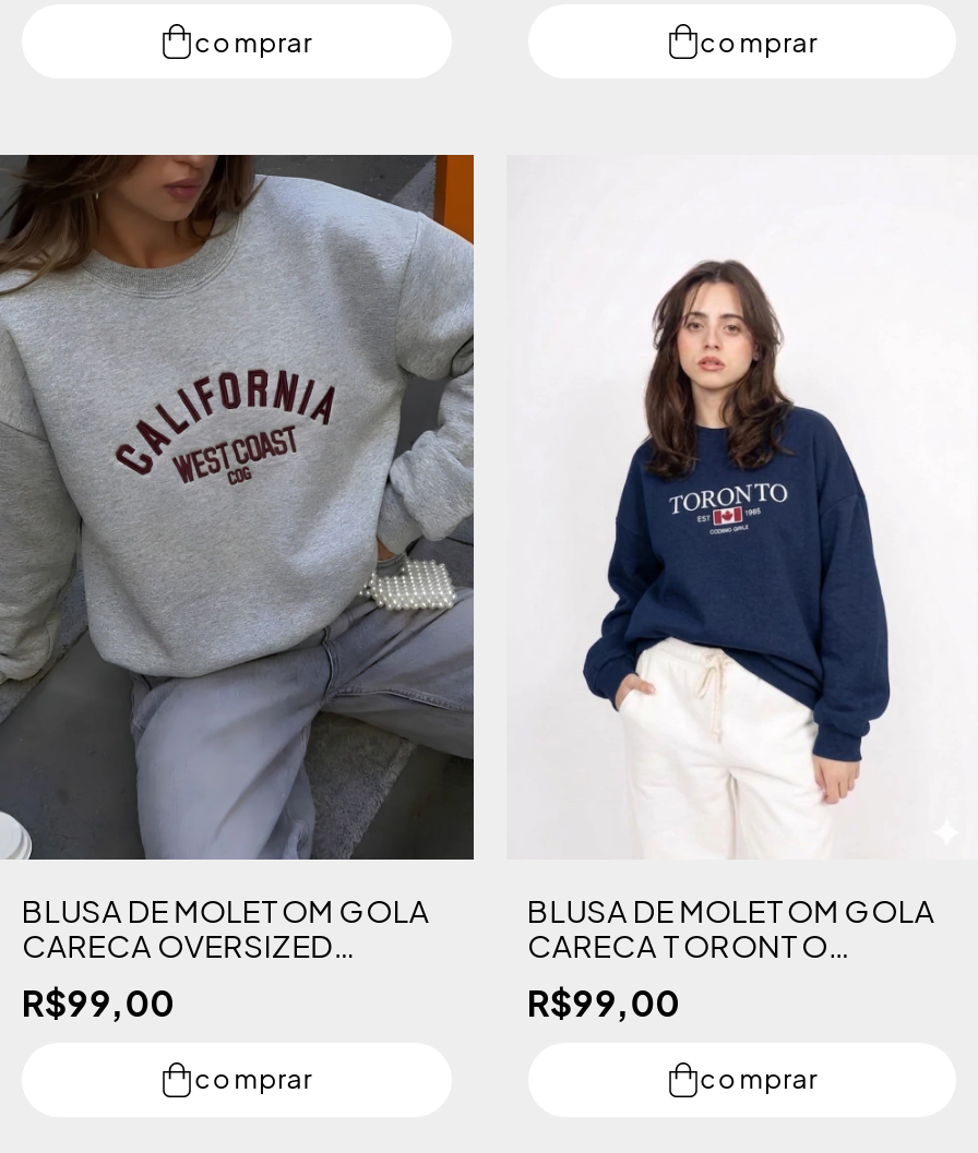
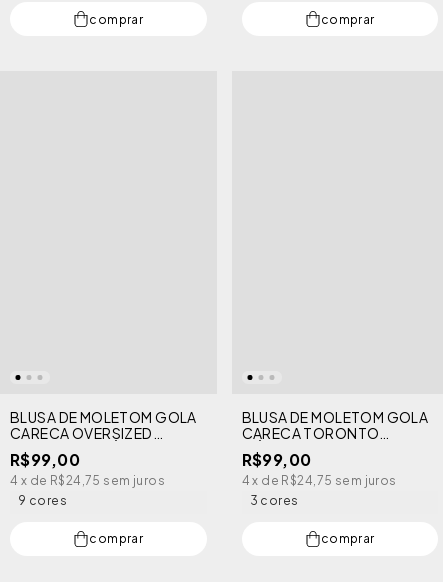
- [image]

- [image]

+ 4 x de R$24,75 sem juros
+ 9 cores

+ 4 x de R$24,75 sem juros
+ 3 cores
